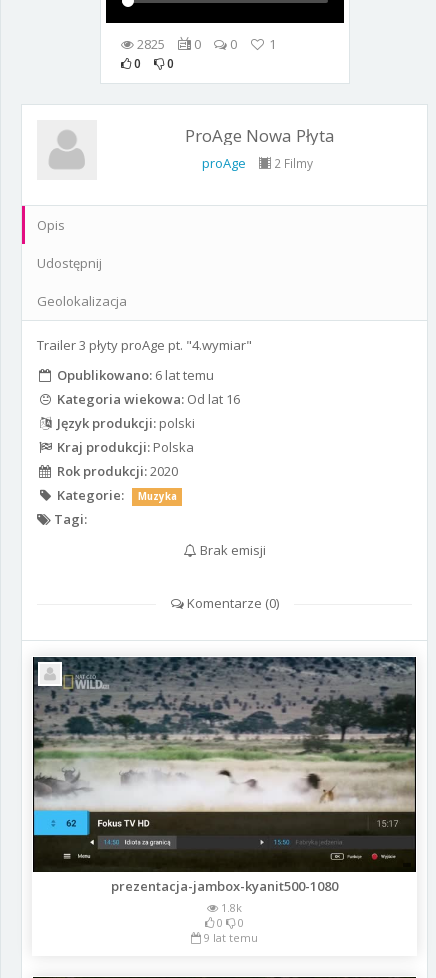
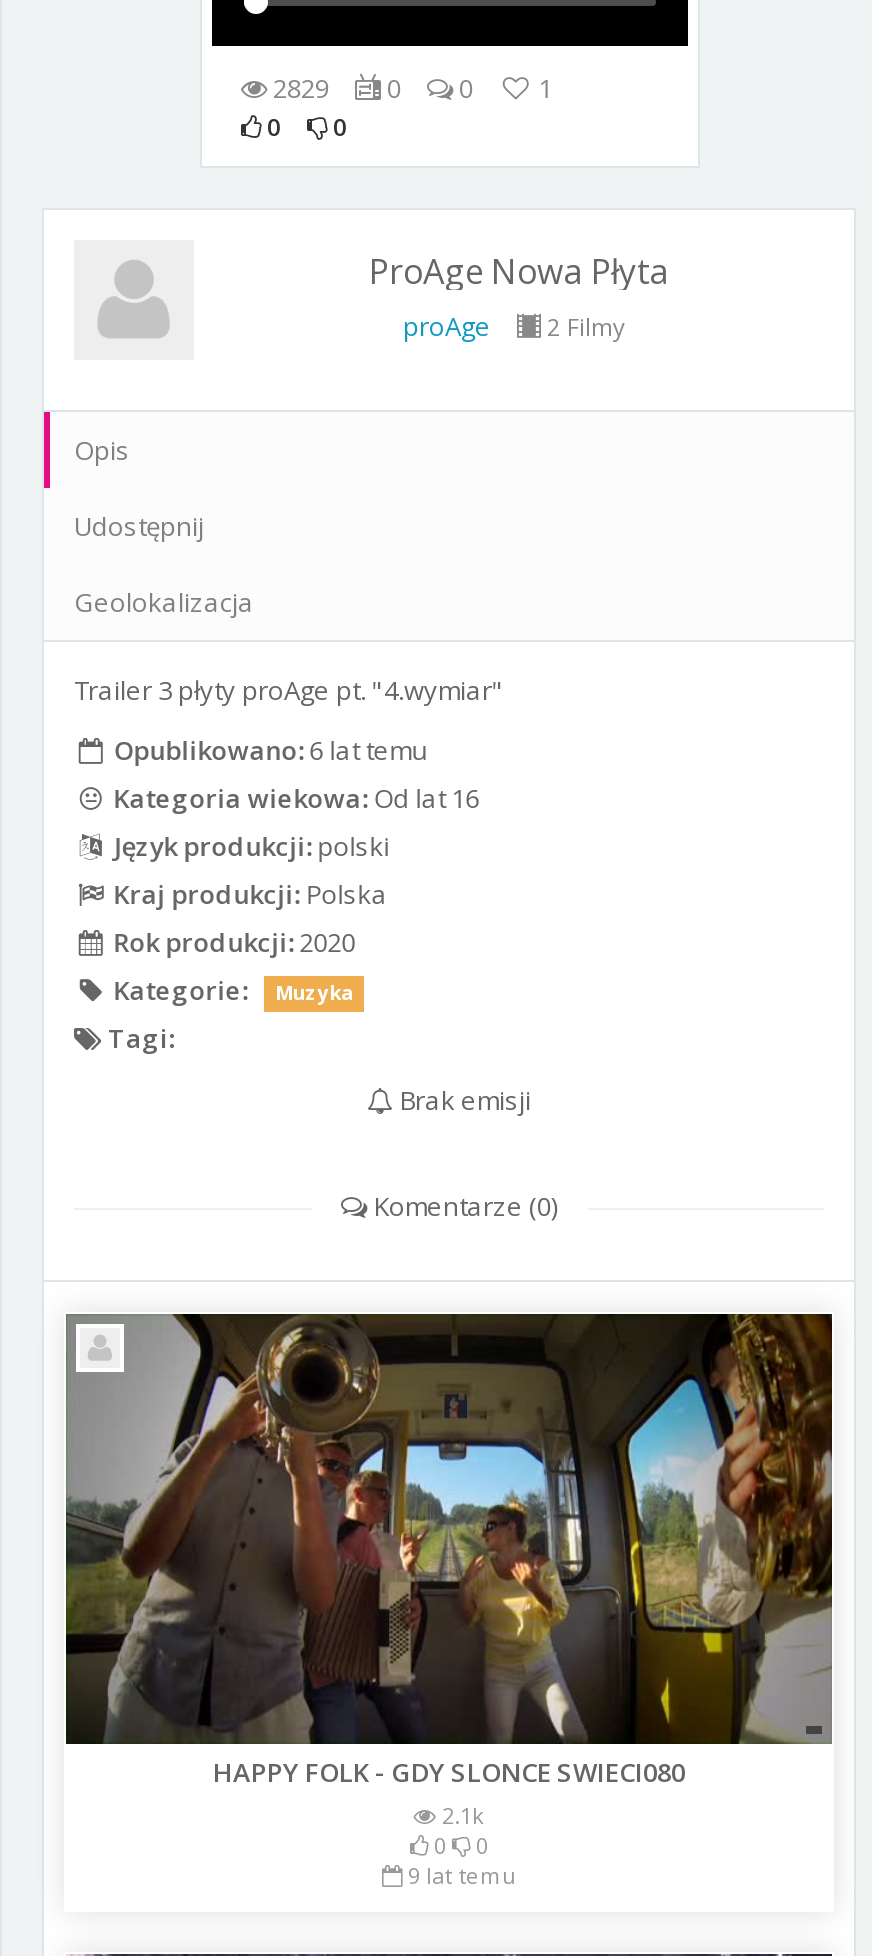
- 2825
+ 2829

- [image]
- prezentacja-jambox-kyanit500-1080
- 1.8k
+ [image]
+ HAPPY FOLK - GDY SLONCE SWIECI080
+ 2.1k
